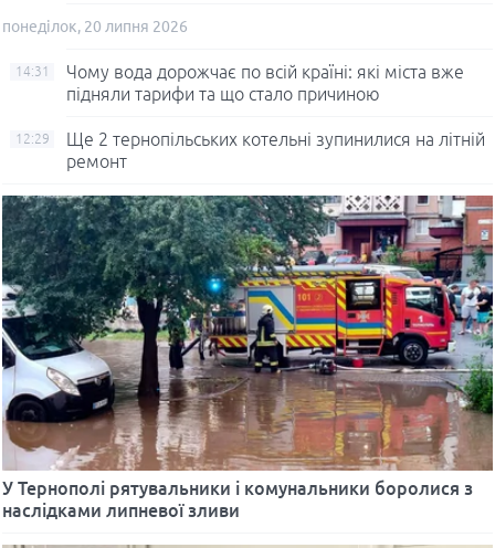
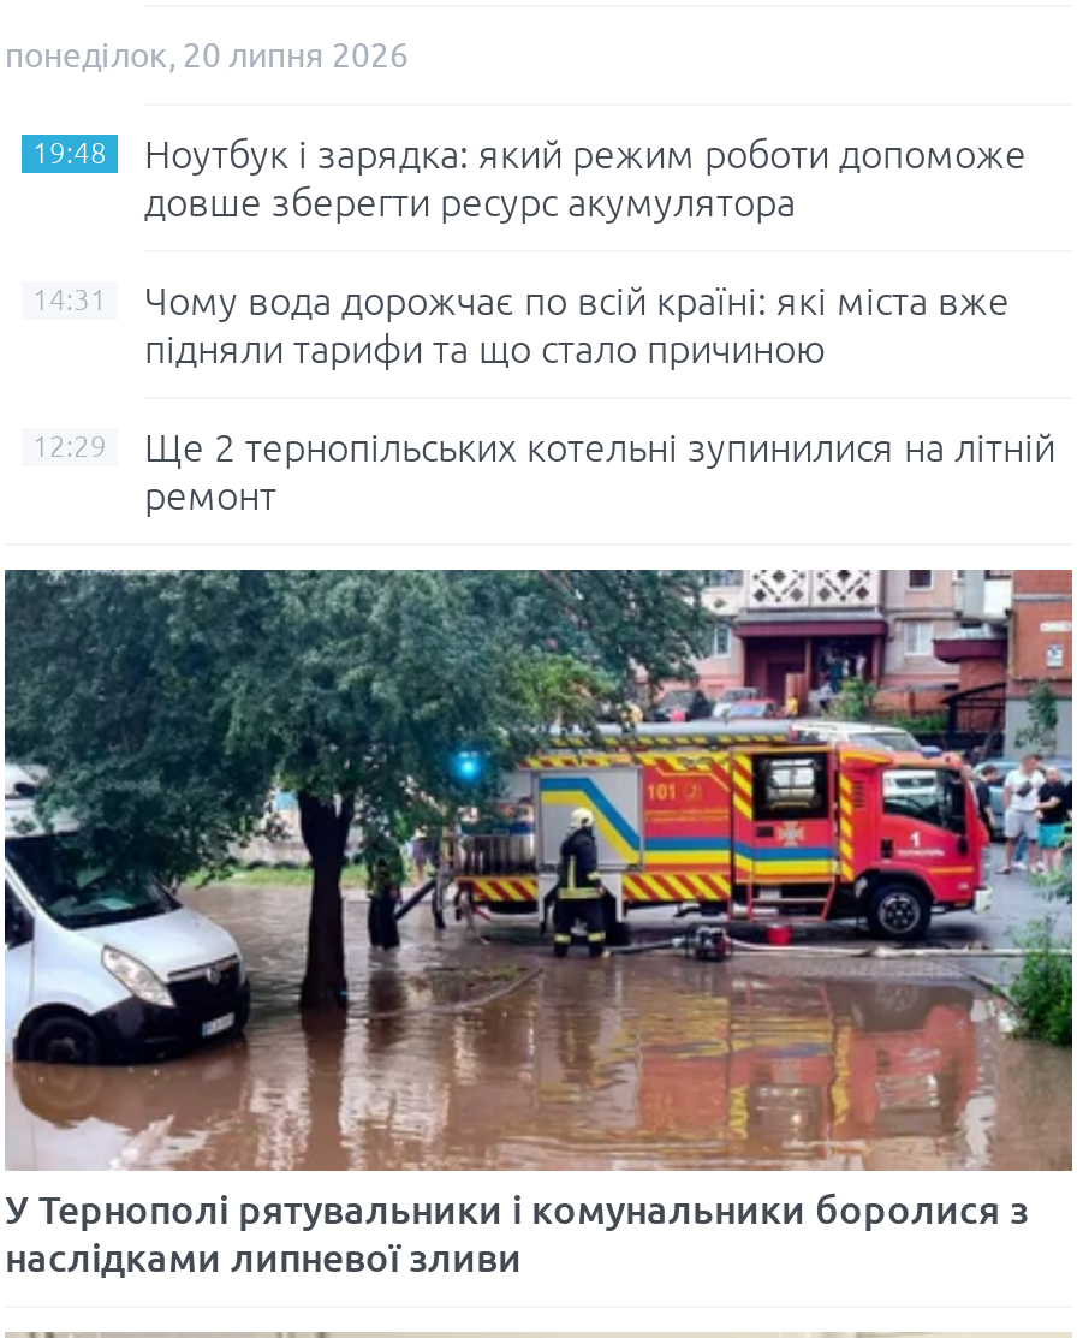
+ 19:48
+ Ноутбук і зарядка: який режим роботи допоможе
+ довше зберегти ресурс акумулятора
